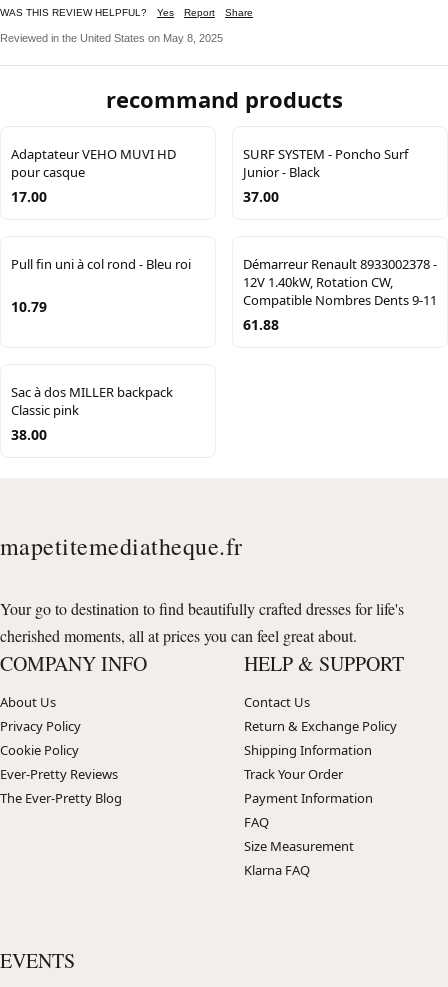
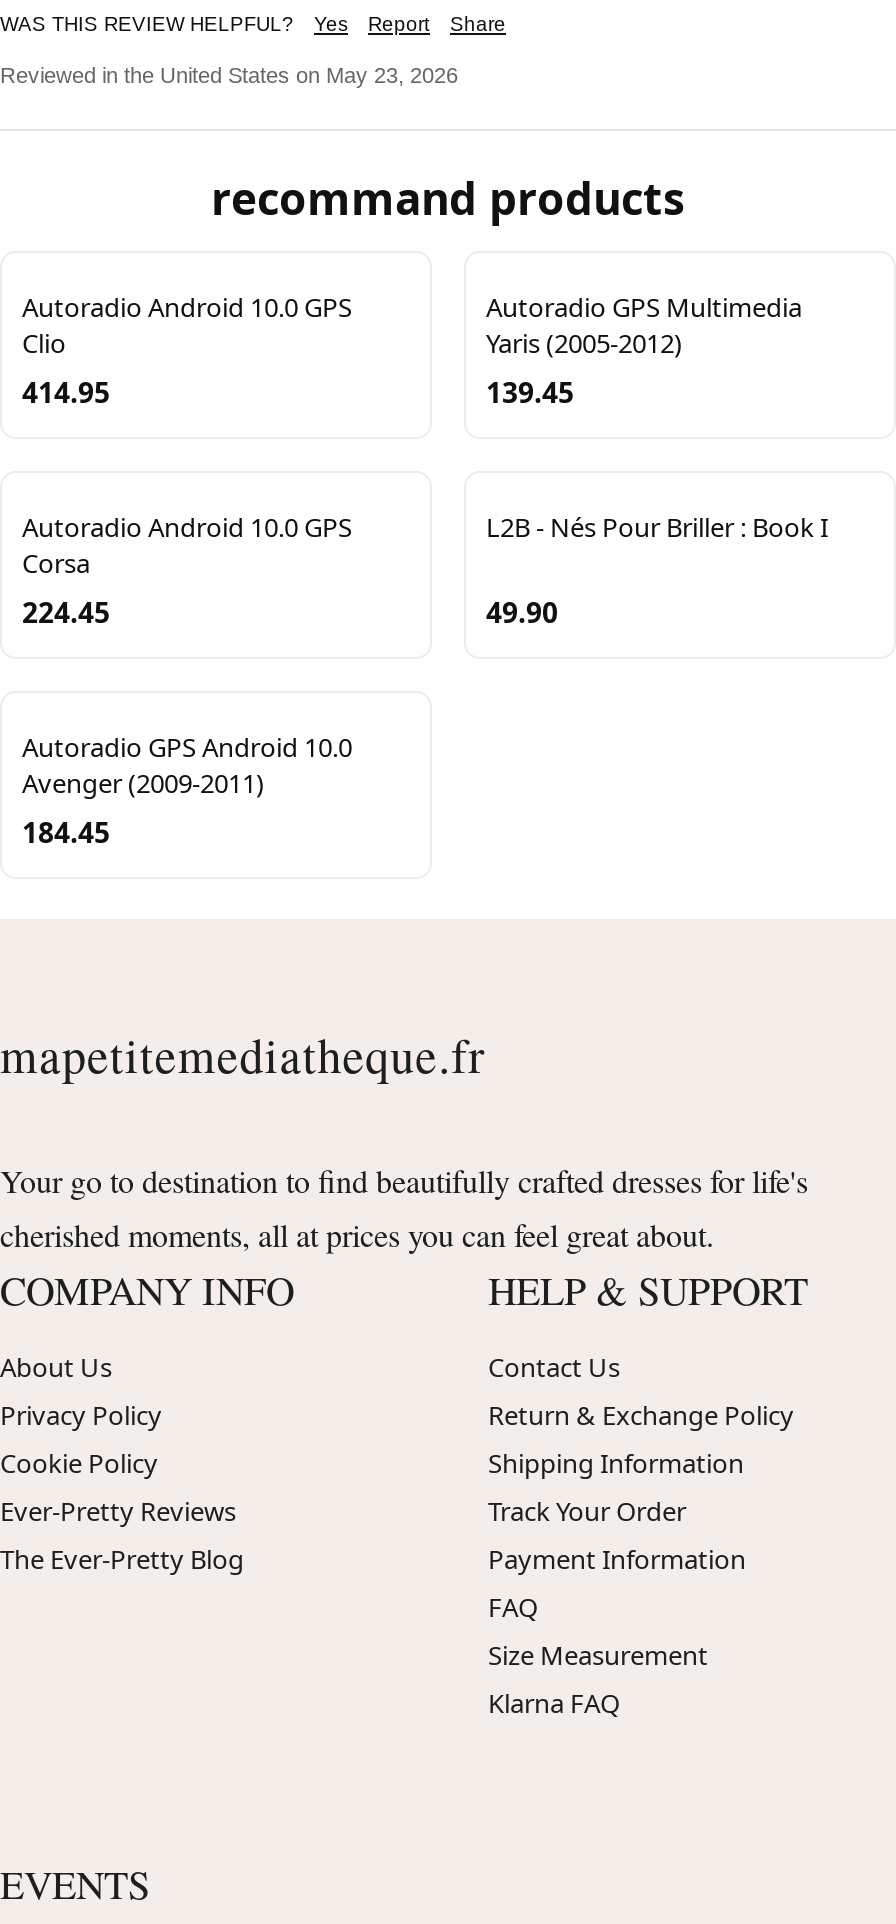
- Reviewed in the United States on May 8, 2025
+ Reviewed in the United States on May 23, 2026

- Adaptateur VEHO MUVI HD
- pour casque
- 17.00
+ Autoradio Android 10.0 GPS
+ Clio
+ 414.95

- SURF SYSTEM - Poncho Surf
- Junior - Black
- 37.00
+ Autoradio GPS Multimedia
+ Yaris (2005-2012)
+ 139.45

- Pull fin uni à col rond - Bleu roi
+ Autoradio Android 10.0 GPS
+ Corsa
+ 224.45

- Démarreur Renault 8933002378 -
- 12V 1.40kW, Rotation CW,
- Compatible Nombres Dents 9-11
- 61.88
+ 49.90

- 10.79
+ L2B - Nés Pour Briller : Book I

- Sac à dos MILLER backpack
- Classic pink
- 38.00
+ Autoradio GPS Android 10.0
+ Avenger (2009-2011)
+ 184.45
